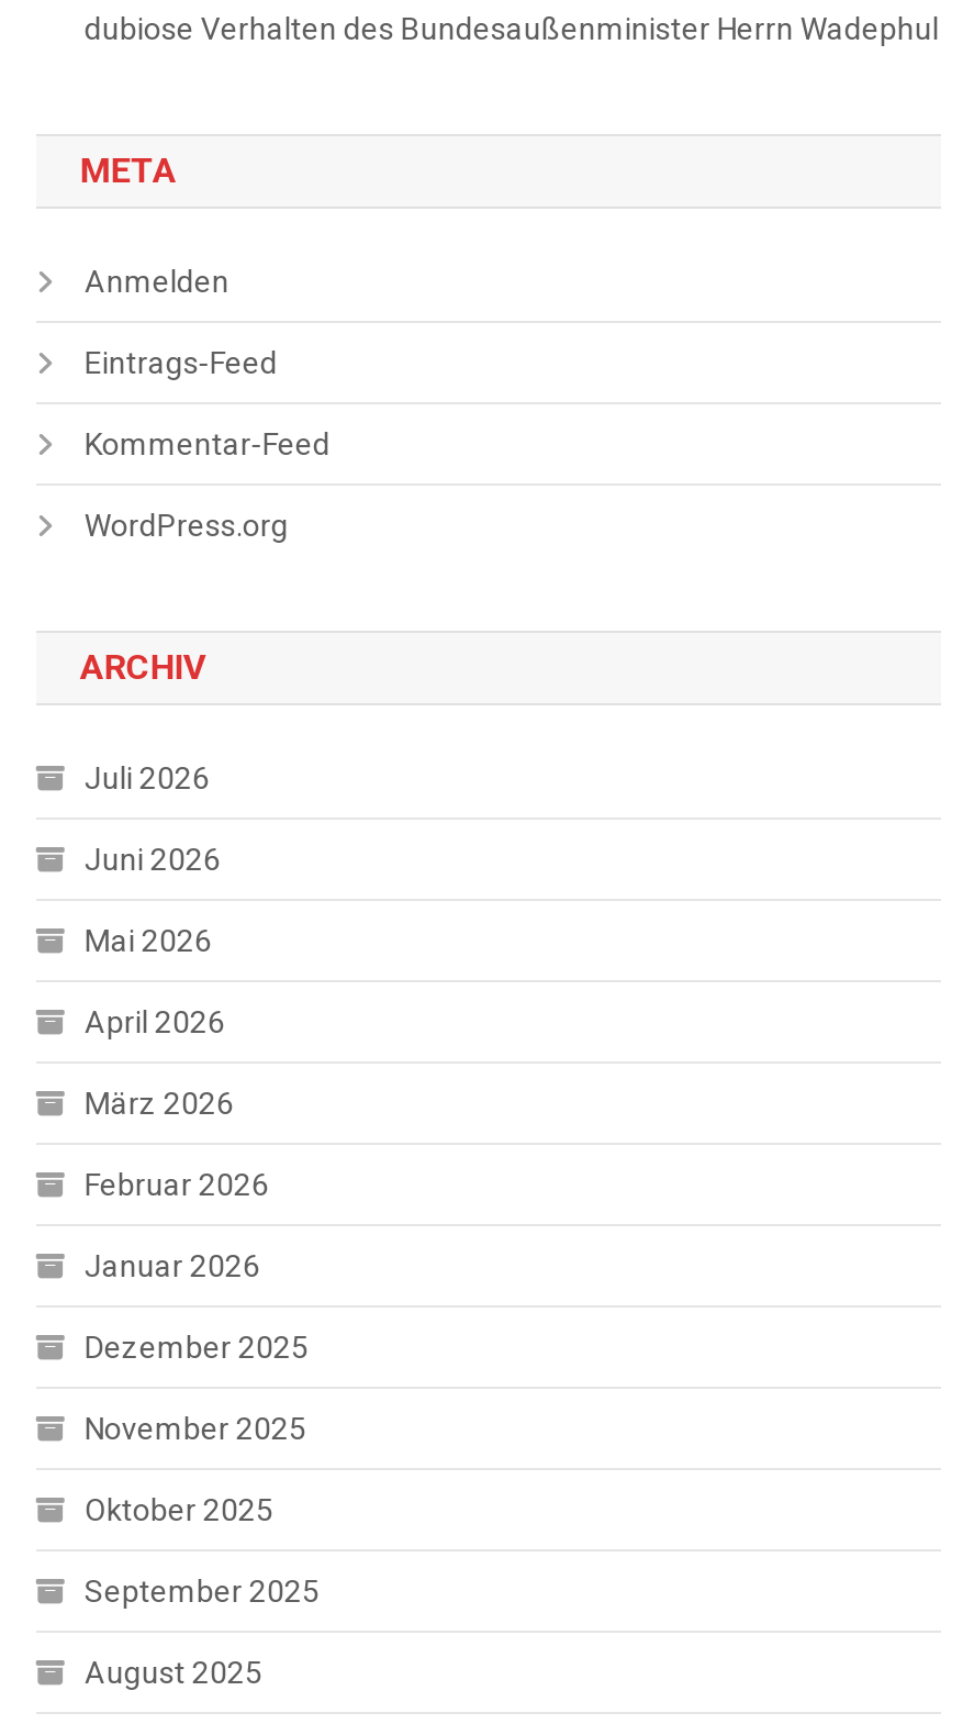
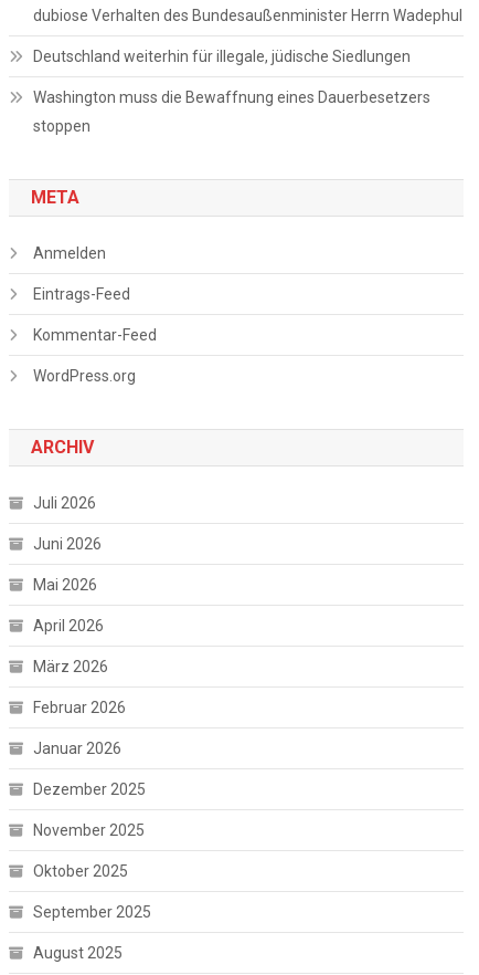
+ Deutschland weiterhin für illegale, jüdische Siedlungen
+ Washington muss die Bewaffnung eines Dauerbesetzers
+ stoppen
